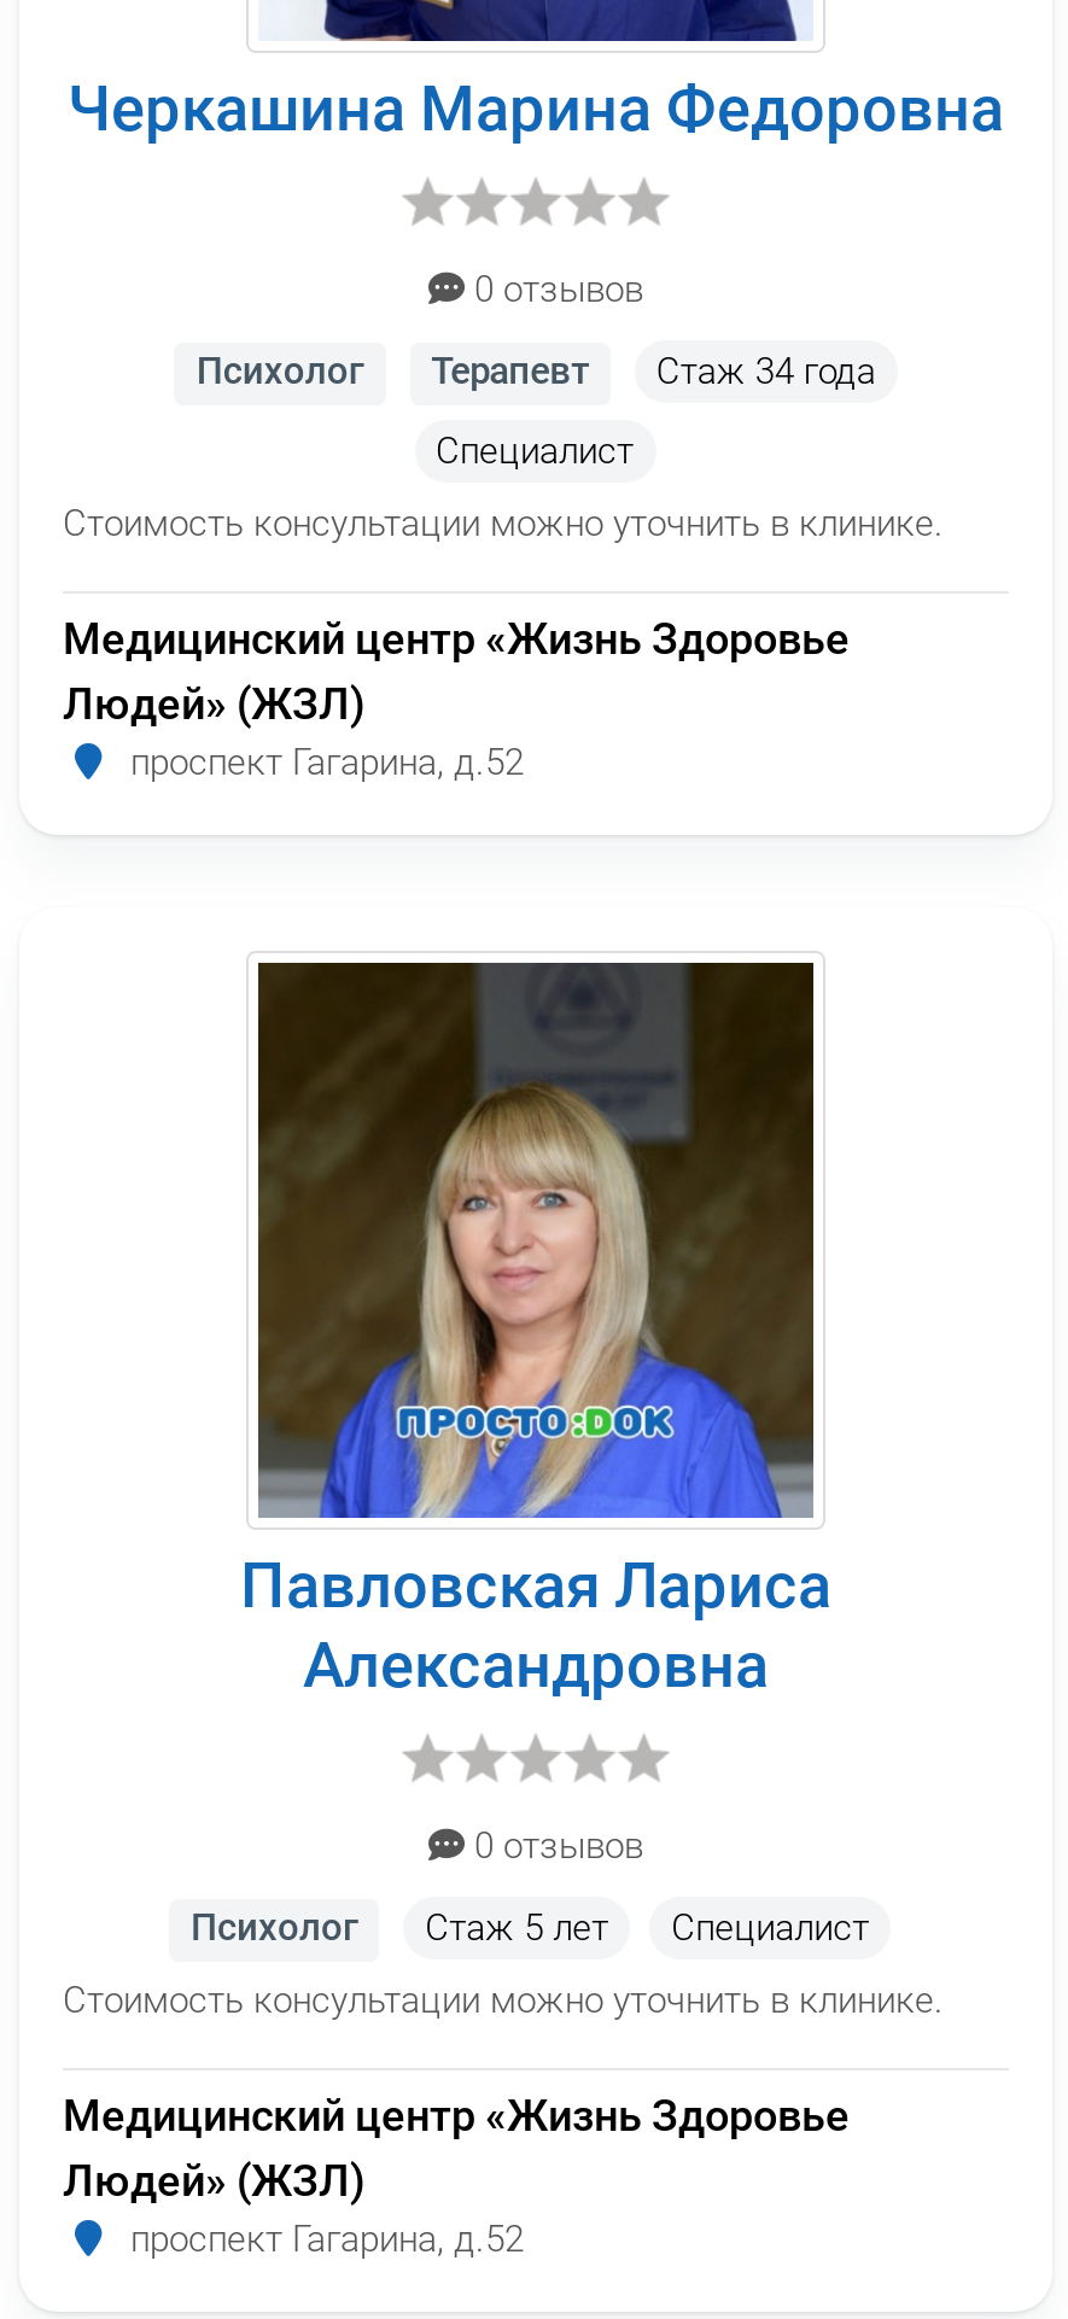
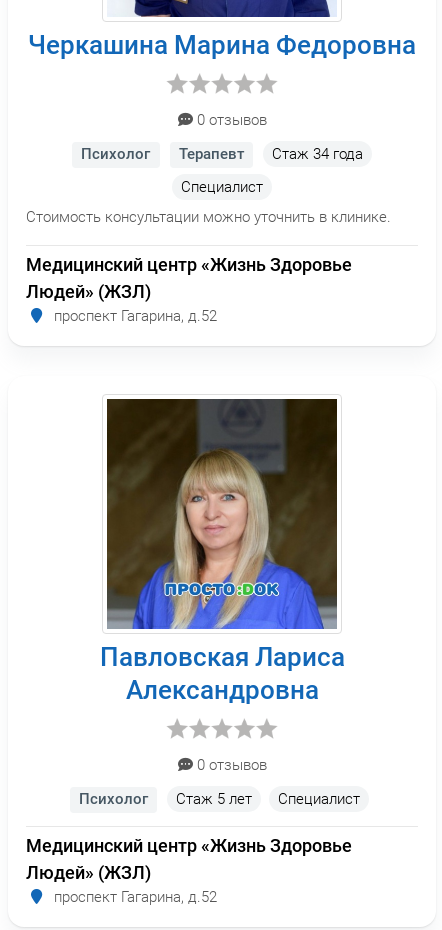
- Стоимость консультации можно уточнить в клинике.
